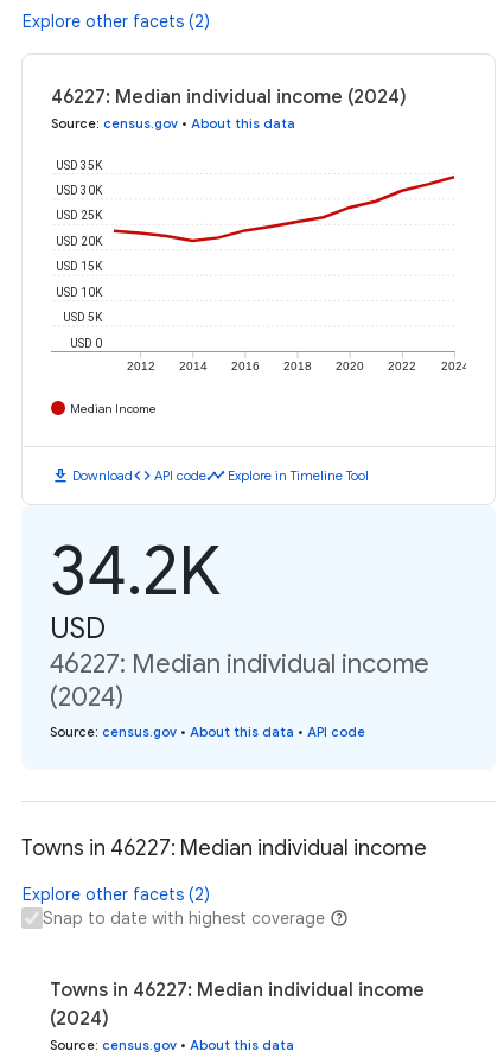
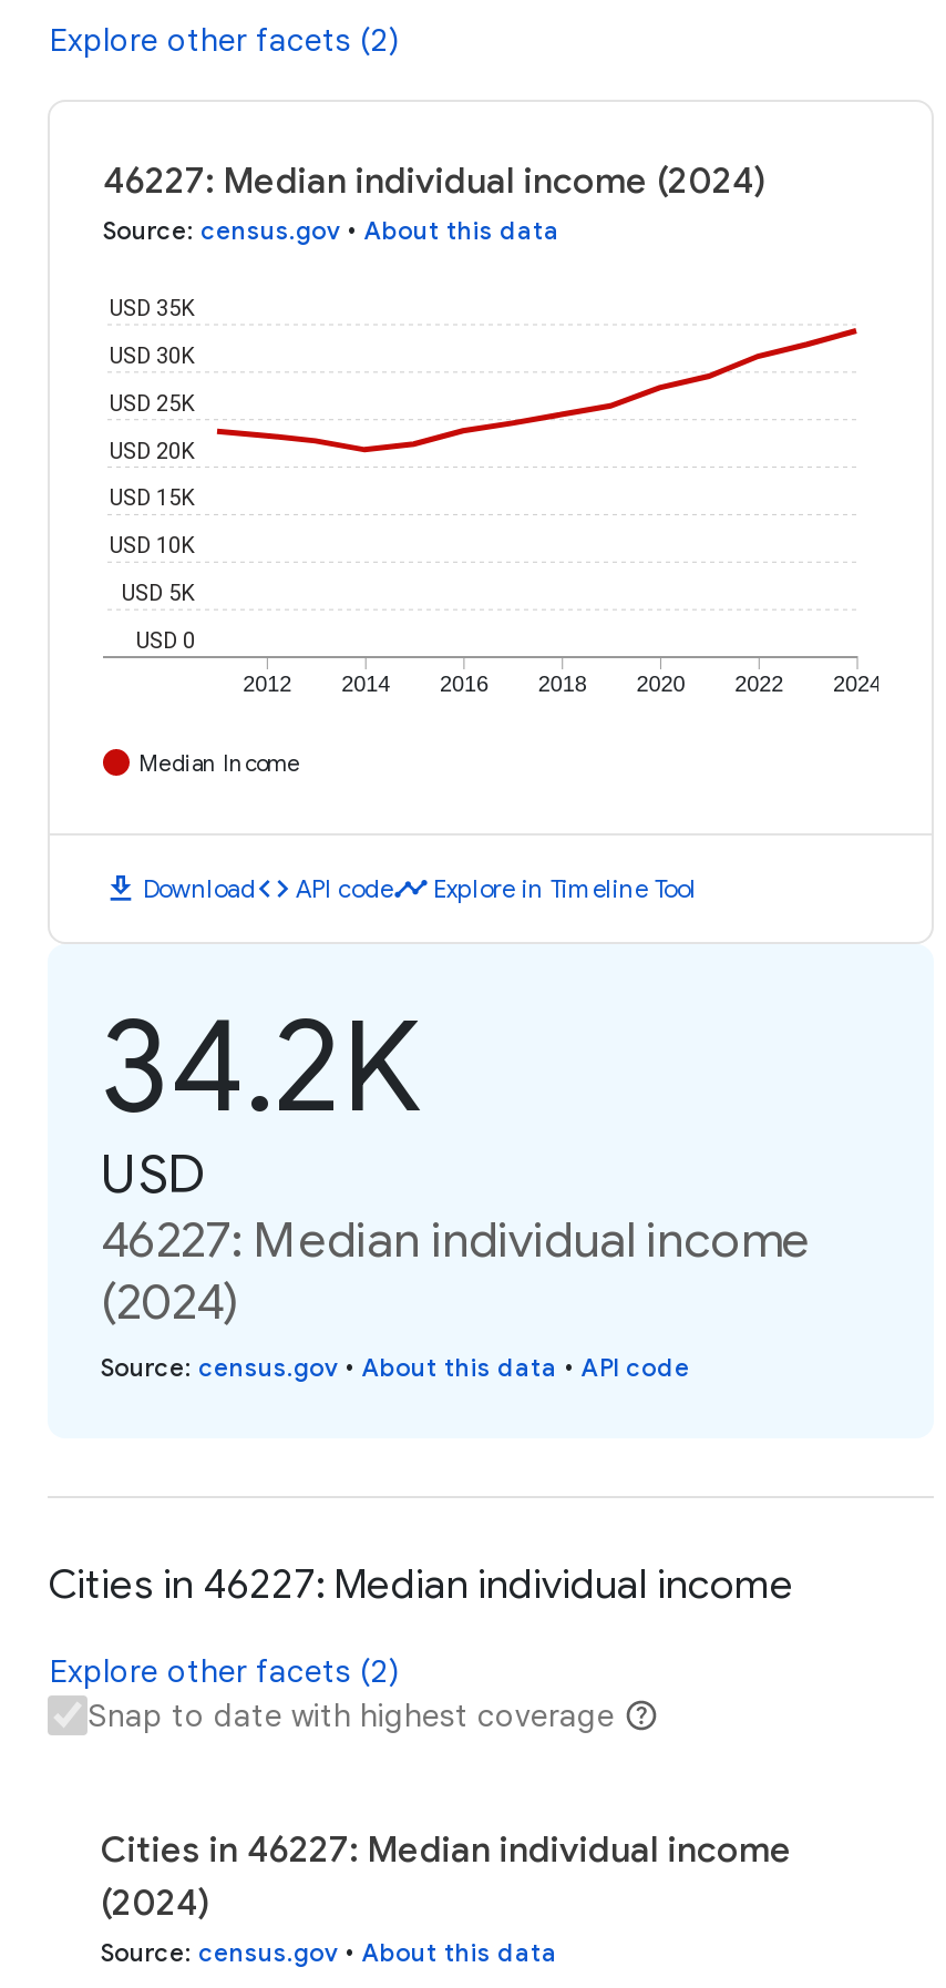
- Towns in 46227: Median individual income
+ Cities in 46227: Median individual income

- Towns in 46227: Median individual income
+ Cities in 46227: Median individual income
